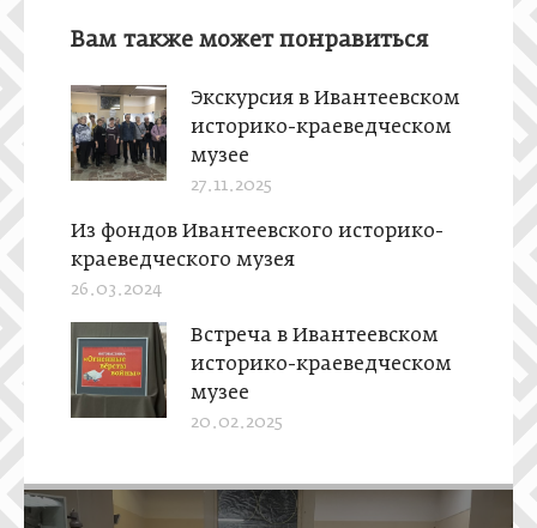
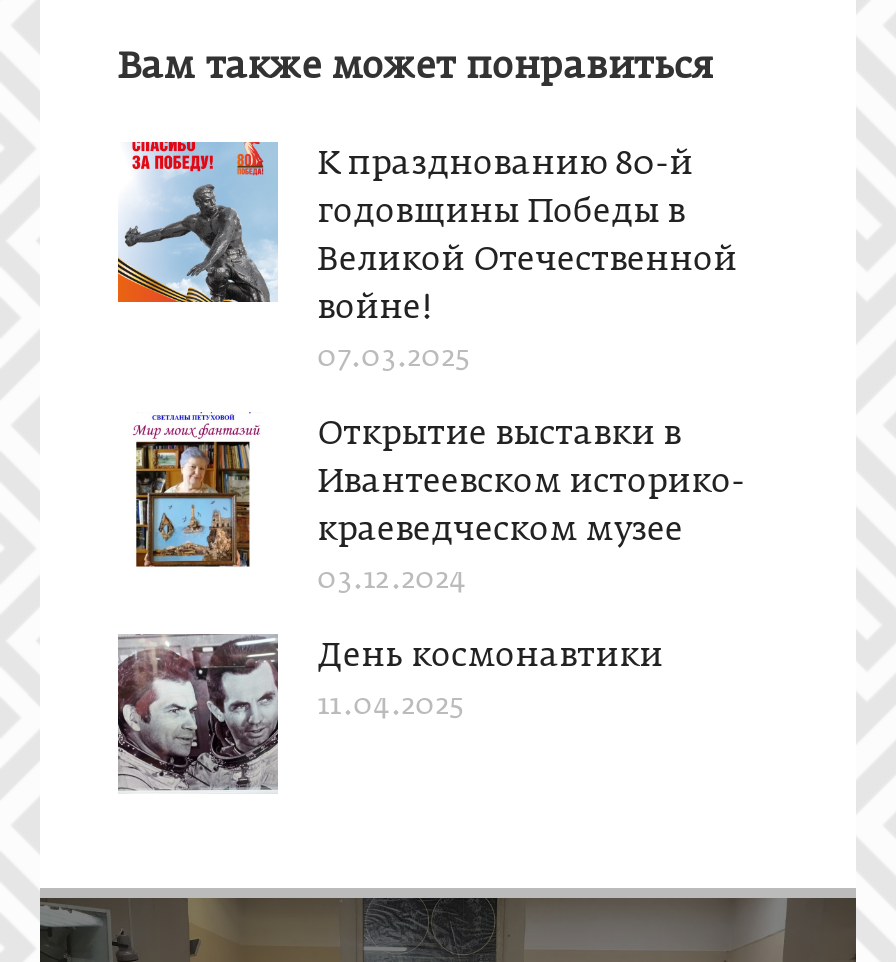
- [image]
- Экскурсия в Ивантеевском
+ [image]
+ К празднованию 80-й

- историко-краеведческом
+ годовщины Победы в

- музее
+ Великой Отечественной

- 27.11.2025
+ войне!

- Из фондов Ивантеевского историко-
+ 07.03.2025

- краеведческого музея
+ Открытие выставки в

- 26.03.2024
+ Ивантеевском историко-

- [image]
- музее
+ [image]
+ День космонавтики

- Встреча в Ивантеевском
+ краеведческом музее

- историко-краеведческом
+ 03.12.2024

- 20.02.2025
+ 11.04.2025
